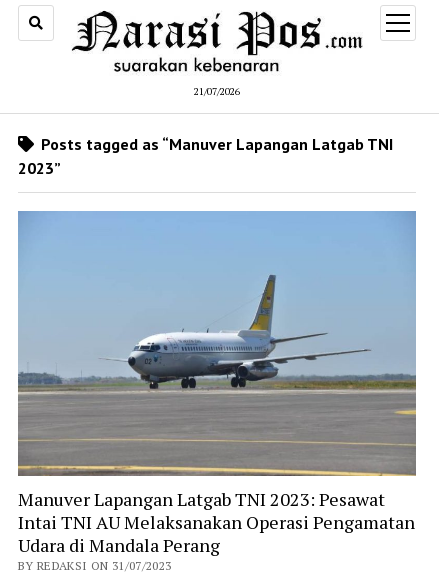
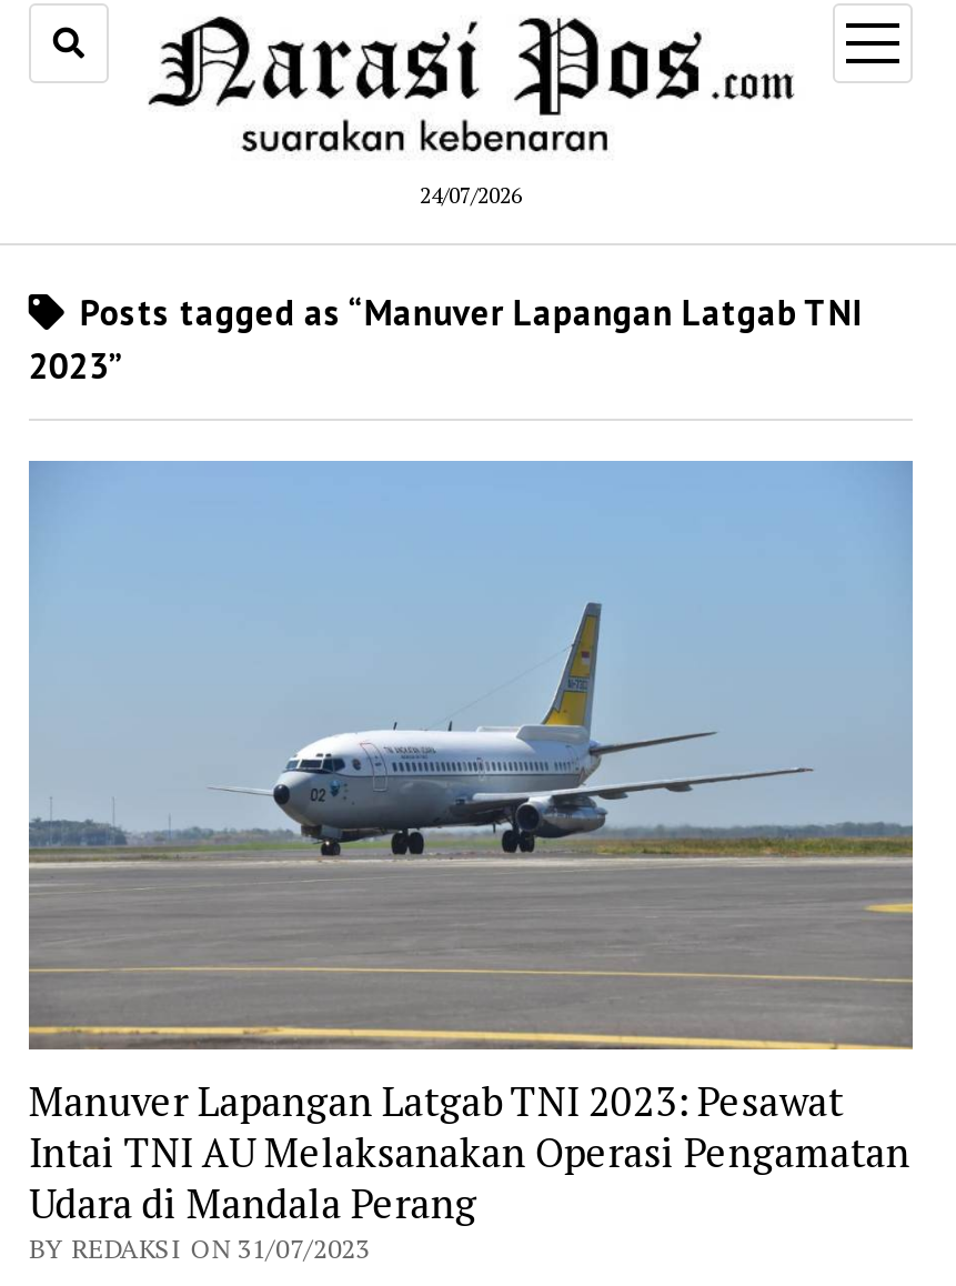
- 21/07/2026
+ 24/07/2026
